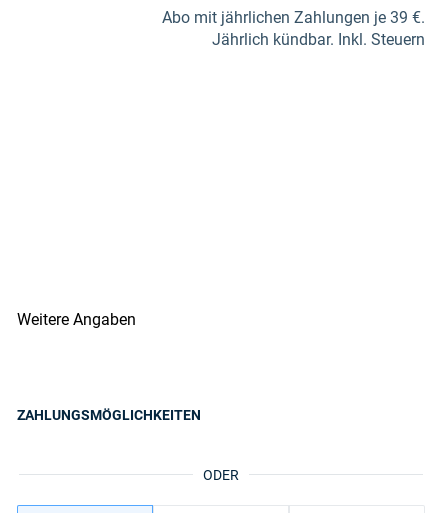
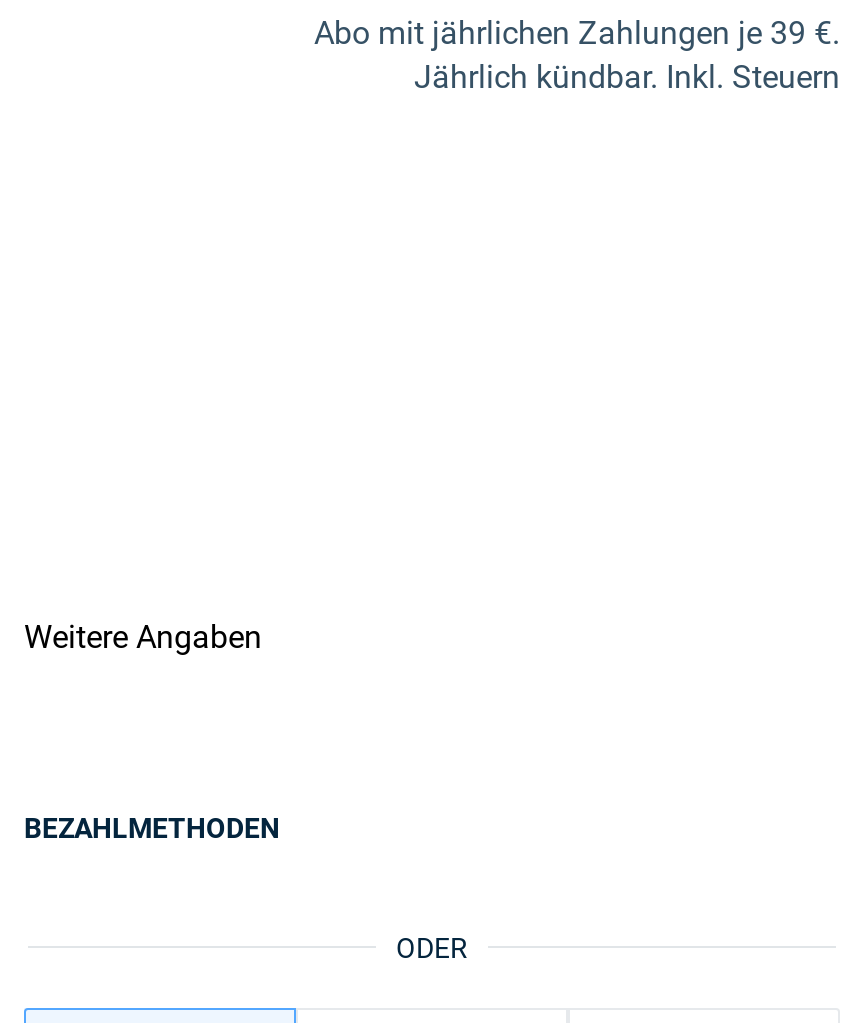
- ZAHLUNGSMÖGLICHKEITEN
+ BEZAHLMETHODEN
